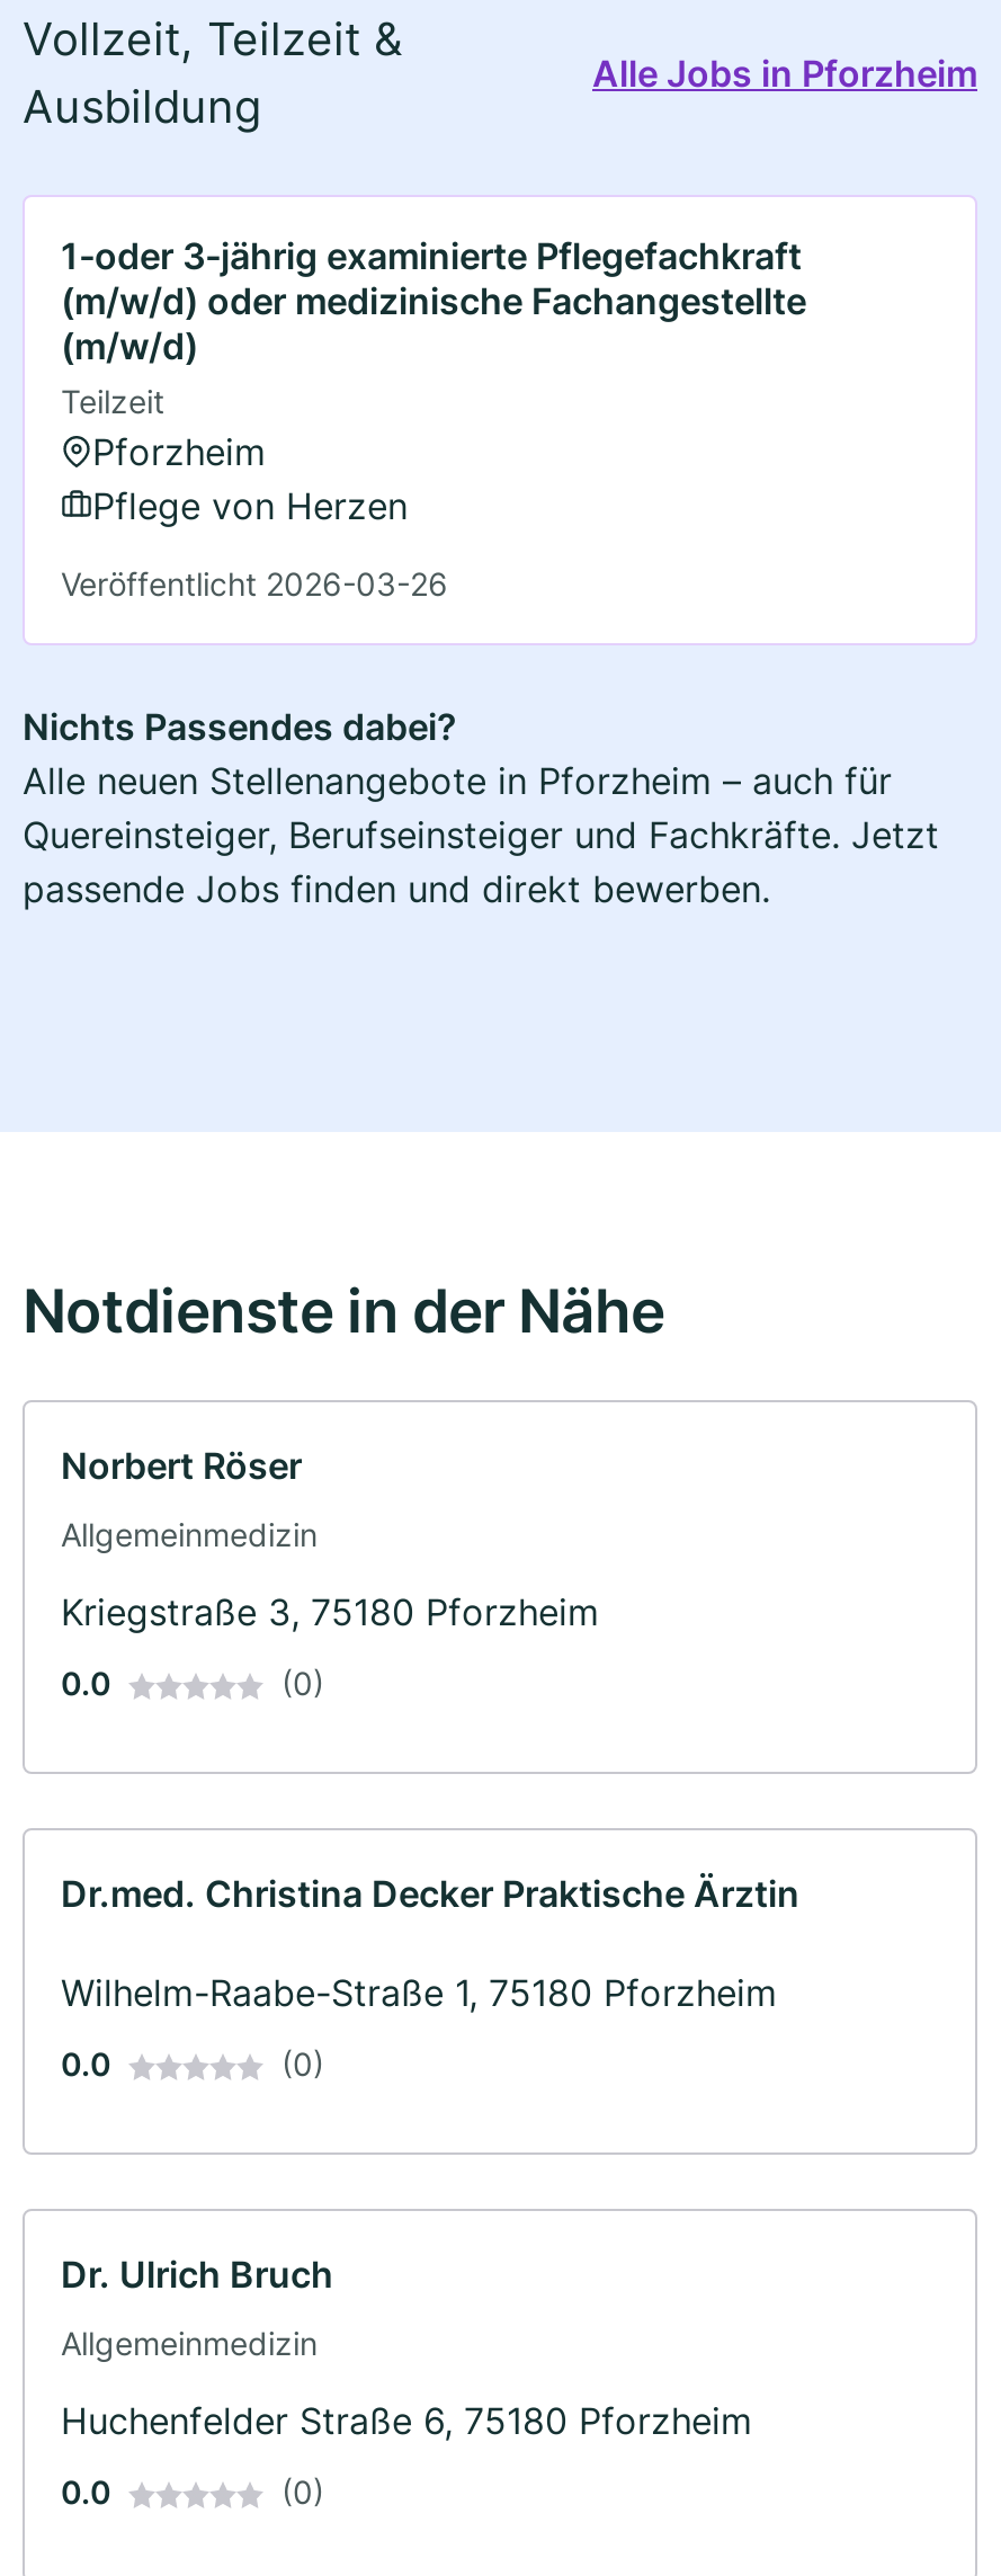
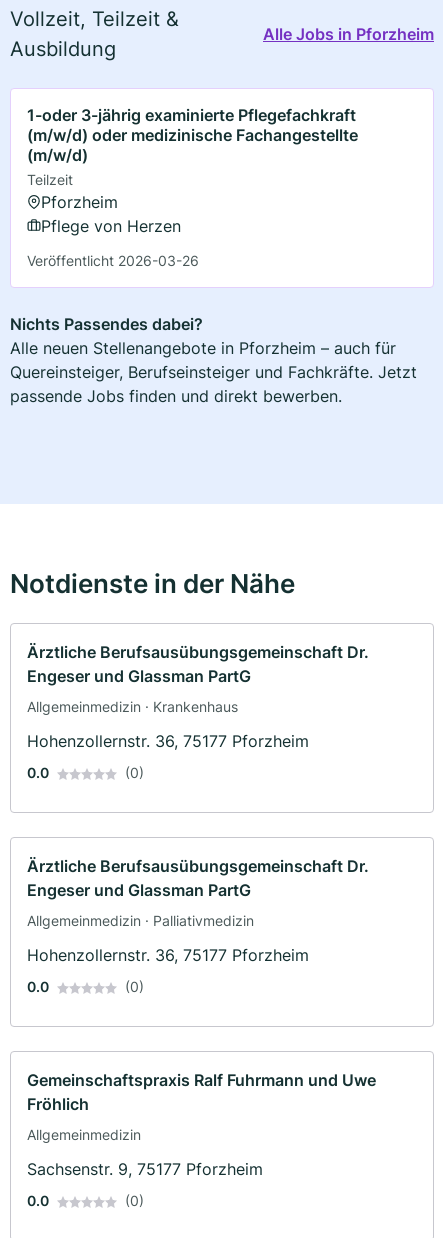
- Norbert Röser
+ Ärztliche Berufsausübungsgemeinschaft Dr.
+ Engeser und Glassman PartG

- Allgemeinmedizin
+ Allgemeinmedizin · Krankenhaus

- Kriegstraße 3, 75180 Pforzheim
+ Hohenzollernstr. 36, 75177 Pforzheim

- Dr.med. Christina Decker Praktische Ärztin
- Wilhelm-Raabe-Straße 1, 75180 Pforzheim
+ Ärztliche Berufsausübungsgemeinschaft Dr.
+ Engeser und Glassman PartG
+ Allgemeinmedizin · Palliativmedizin
+ Hohenzollernstr. 36, 75177 Pforzheim

- Dr. Ulrich Bruch
+ Gemeinschaftspraxis Ralf Fuhrmann und Uwe
+ Fröhlich

- Huchenfelder Straße 6, 75180 Pforzheim
+ Sachsenstr. 9, 75177 Pforzheim
